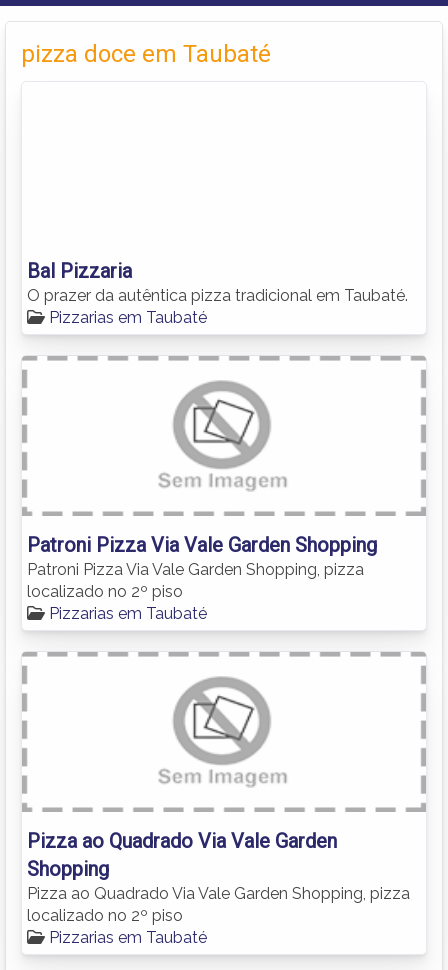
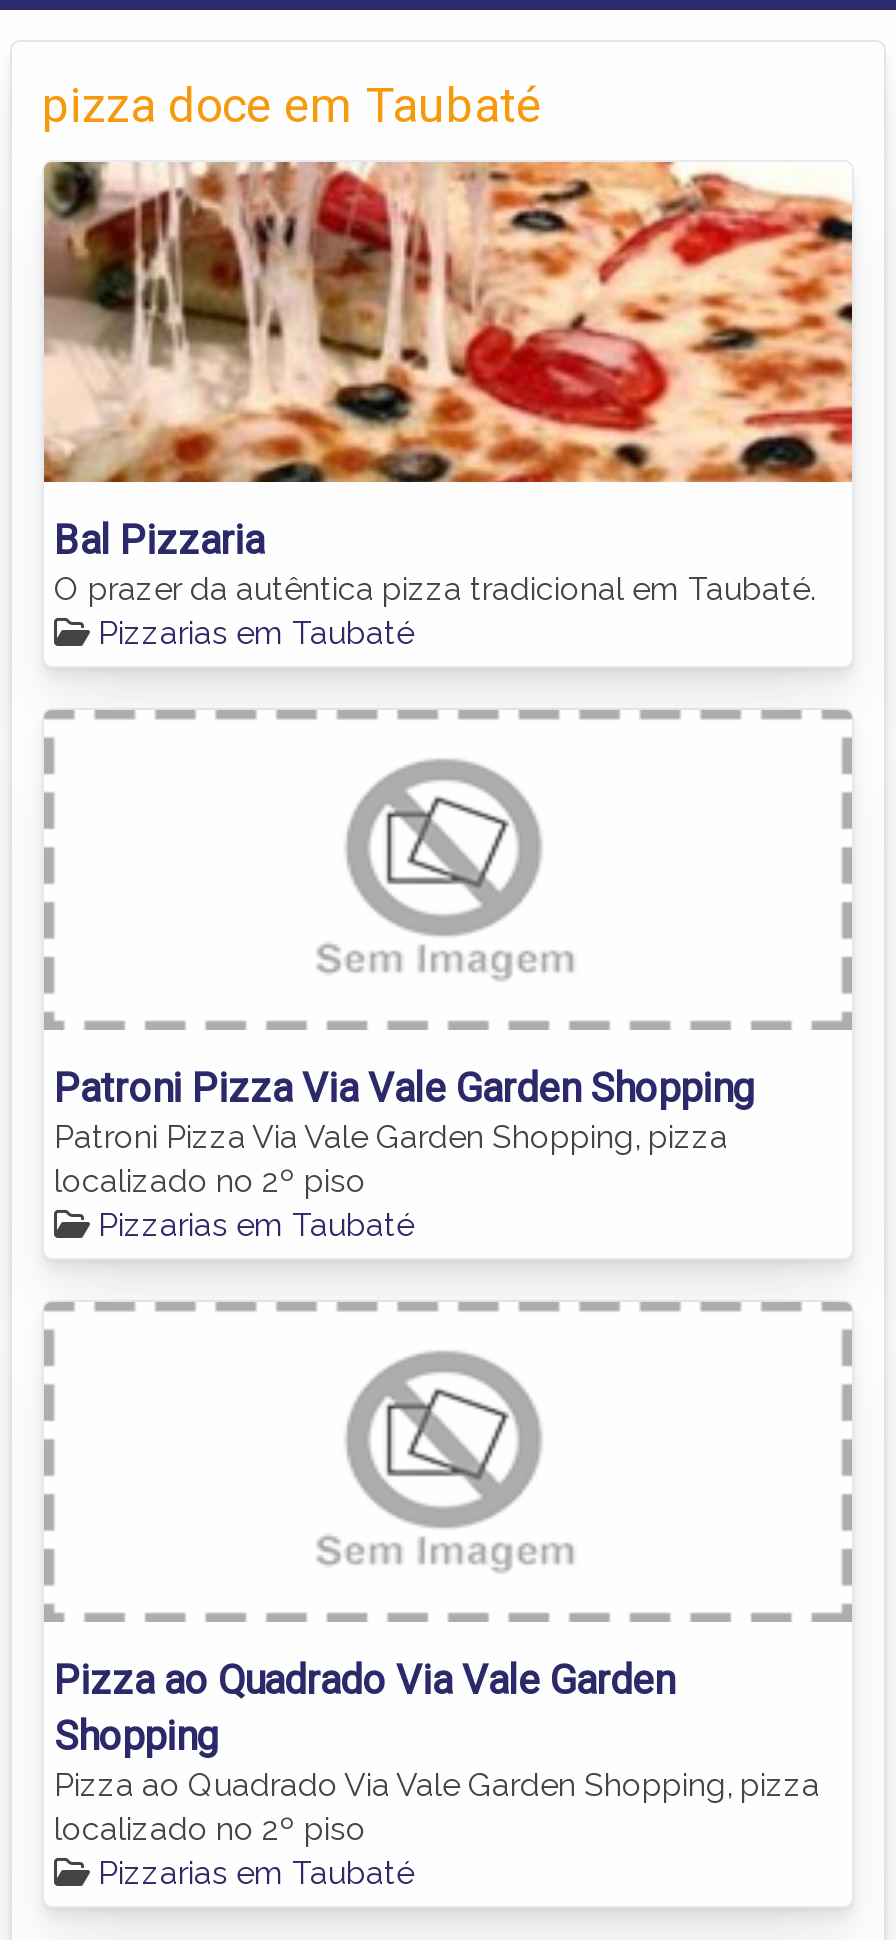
+ [image]
